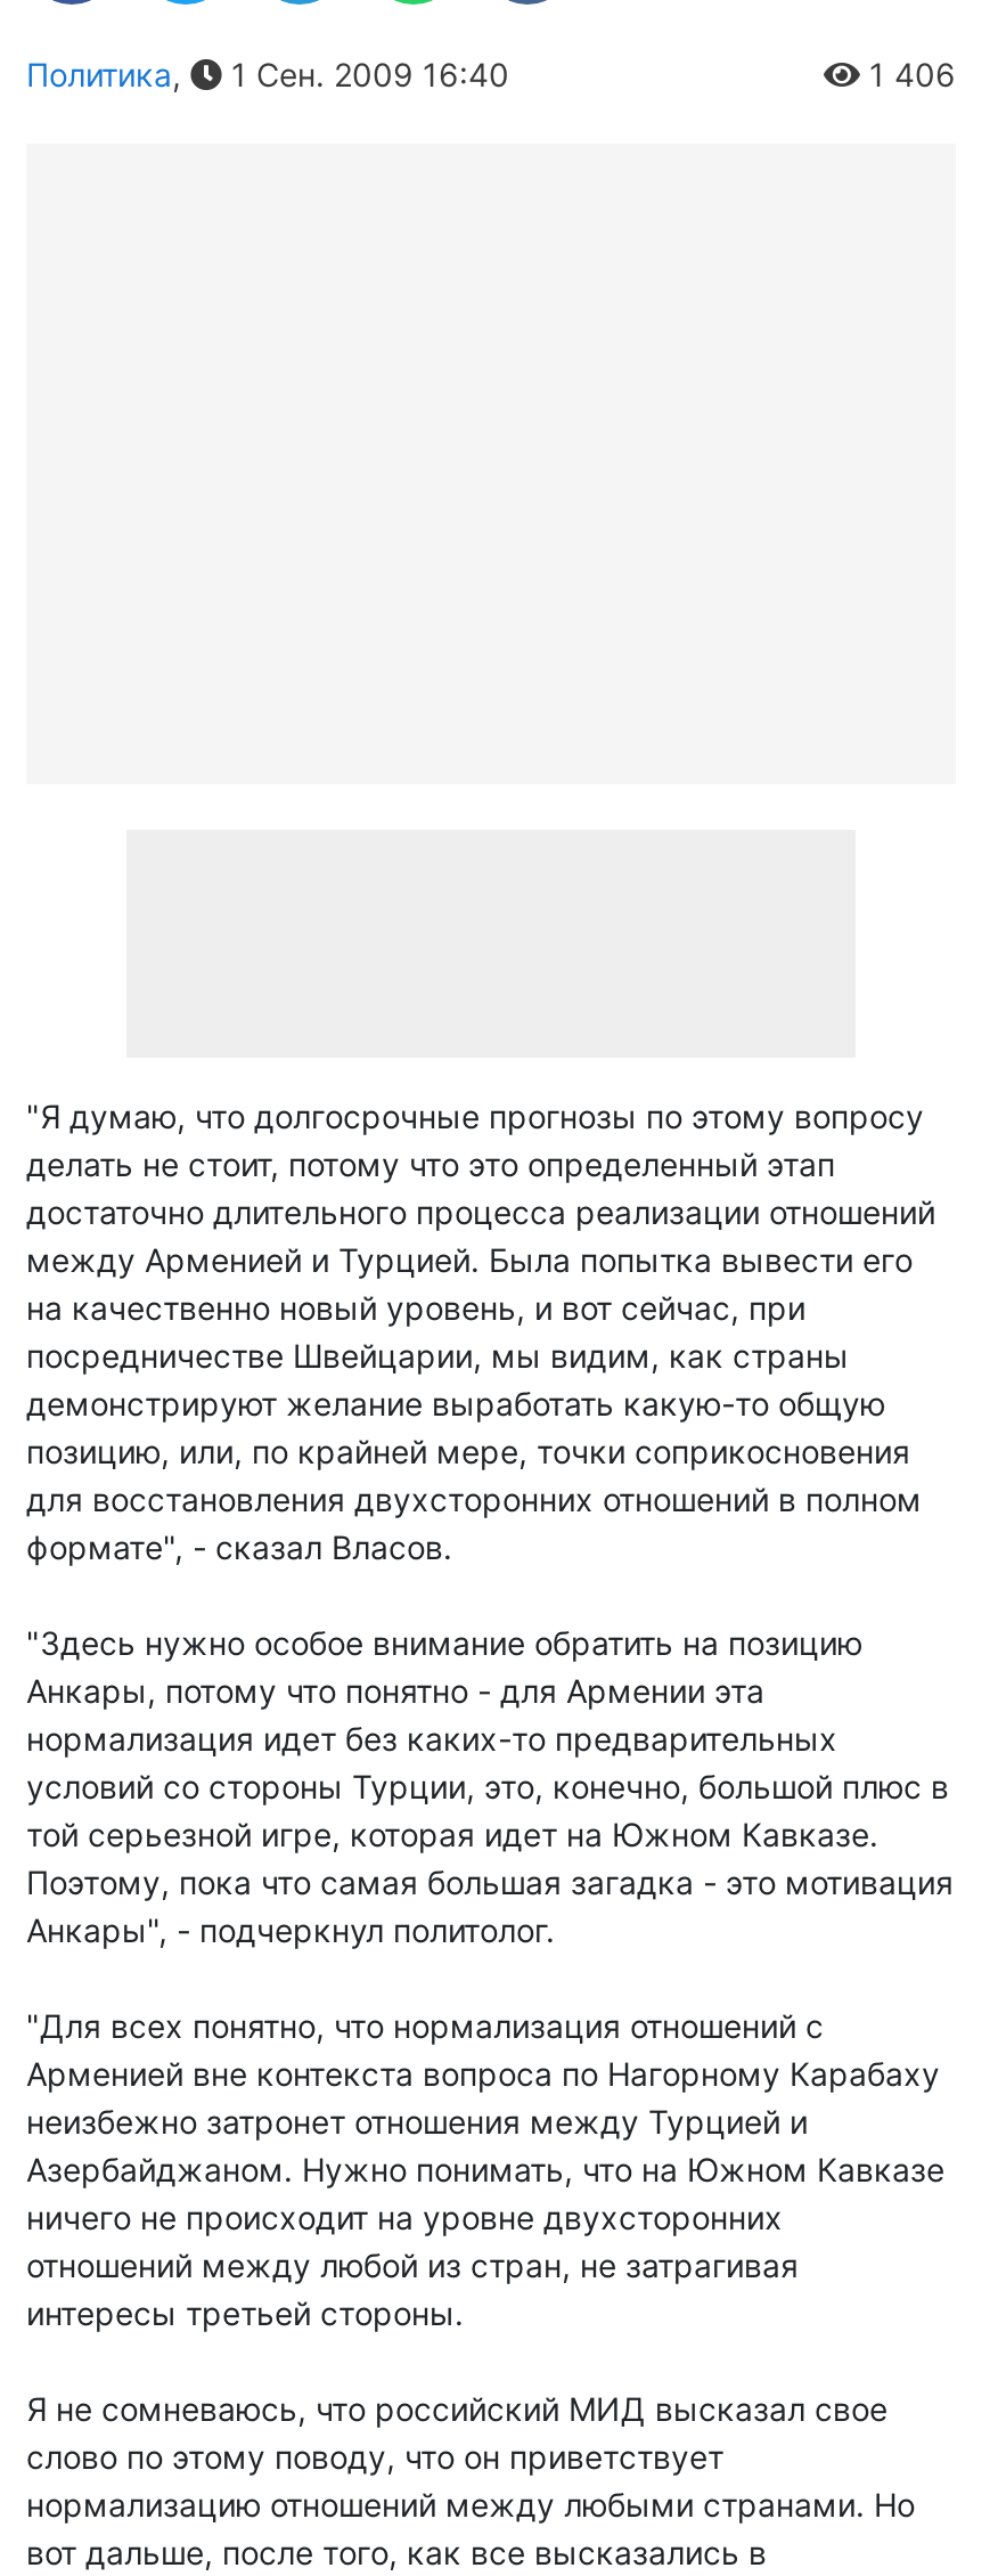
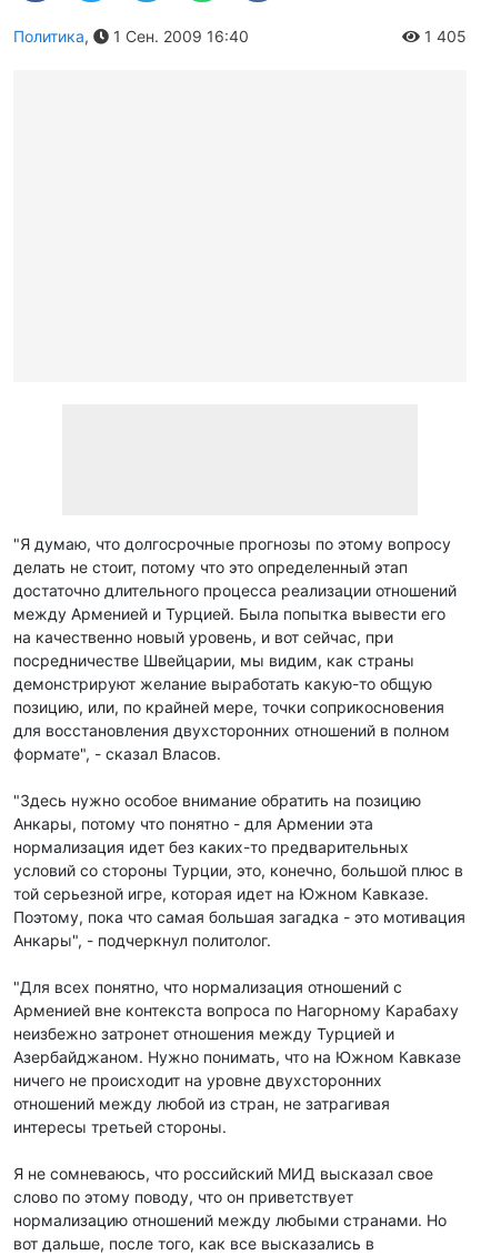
- 1 406
+ 1 405
